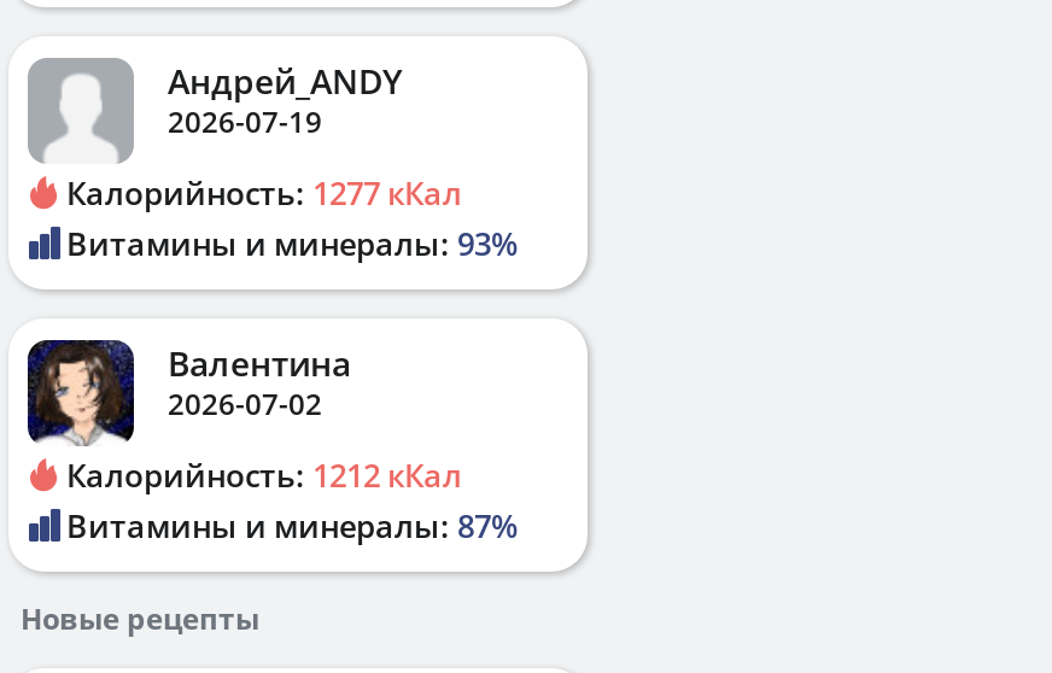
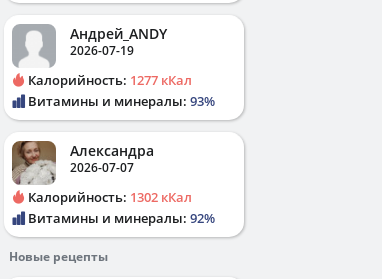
- [image]
- Калорийность: 1212 кКал
- Витамины и минералы: 87%
+ [image]
+ Калорийность: 1302 кКал
+ Витамины и минералы: 92%

- Валентина
- 2026-07-02
+ Александра
+ 2026-07-07
